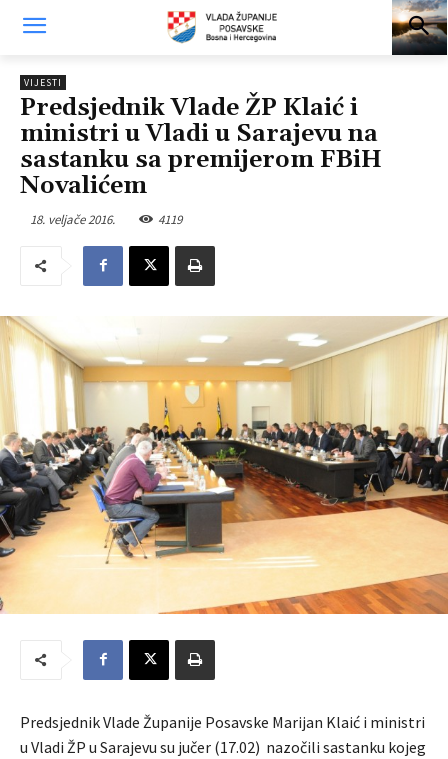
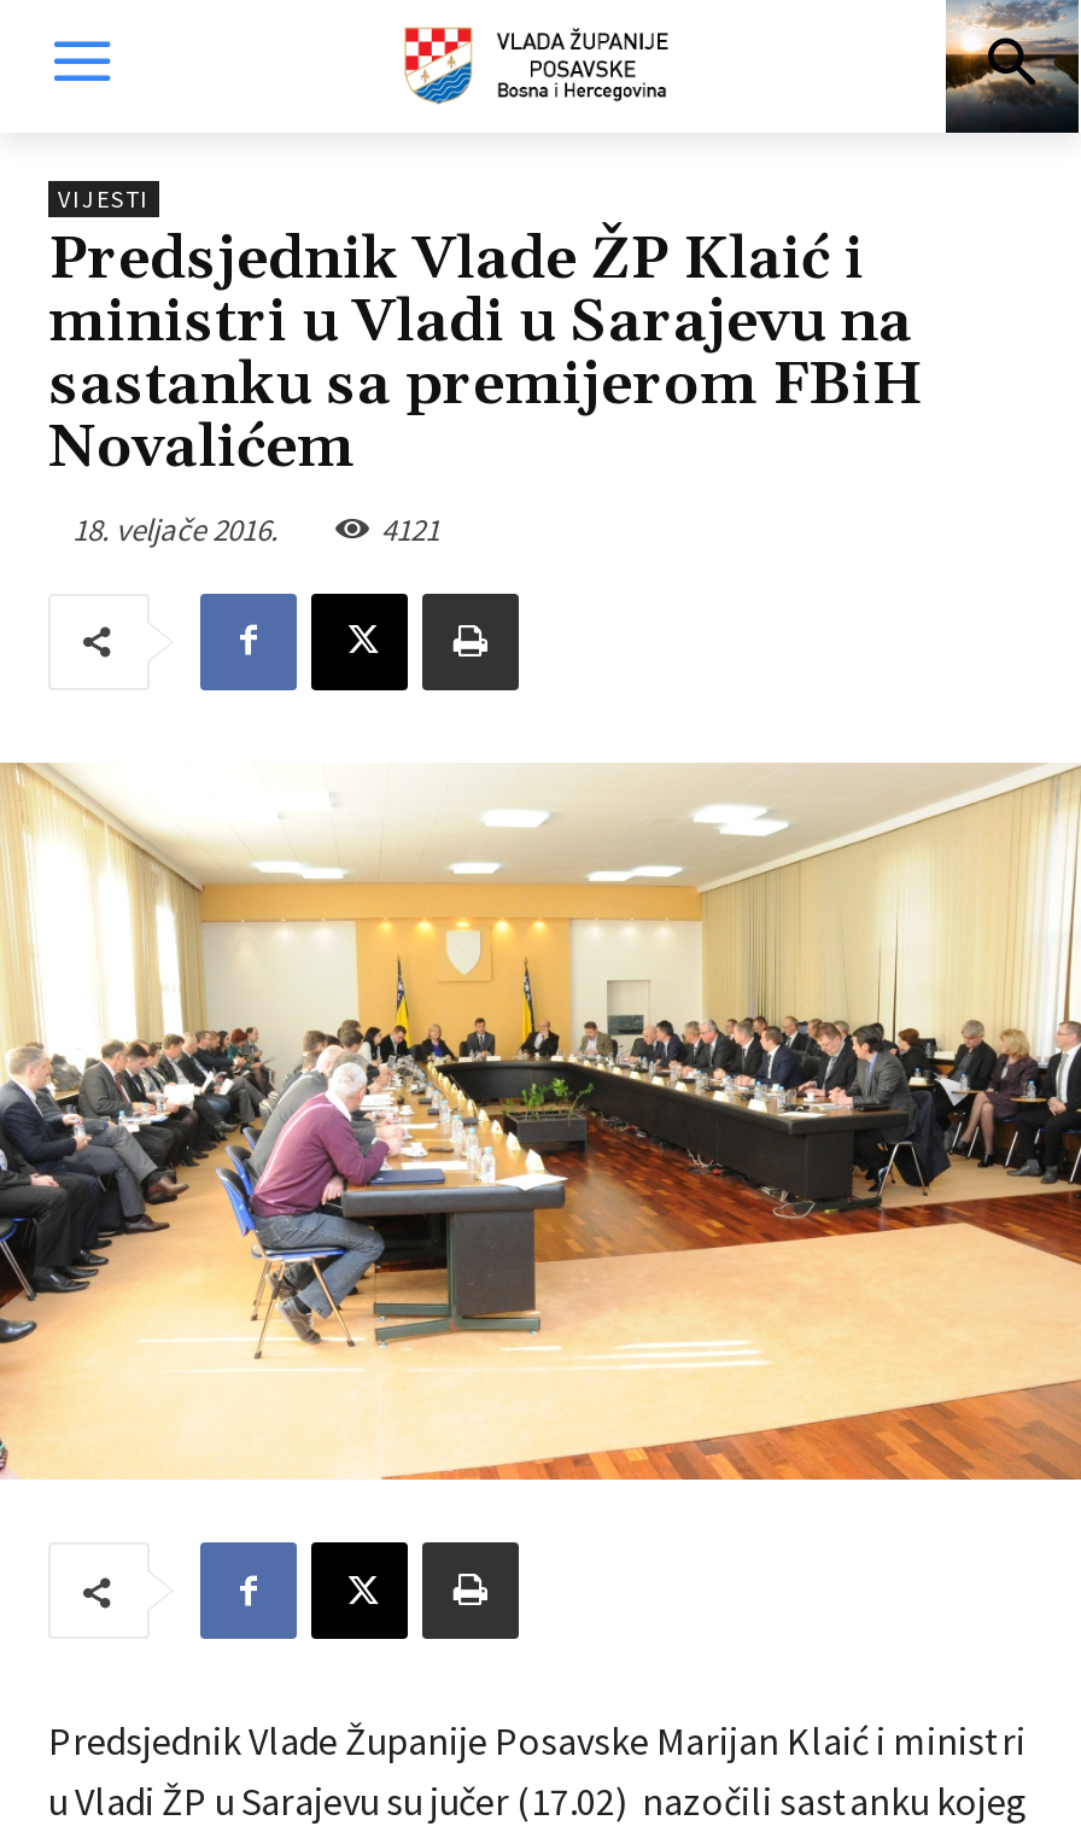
- 4119
+ 4121
